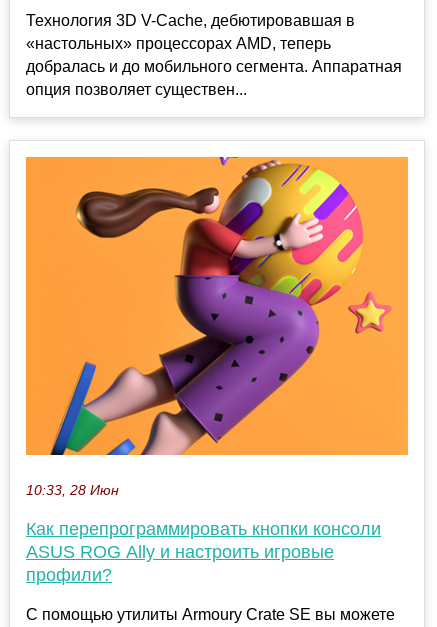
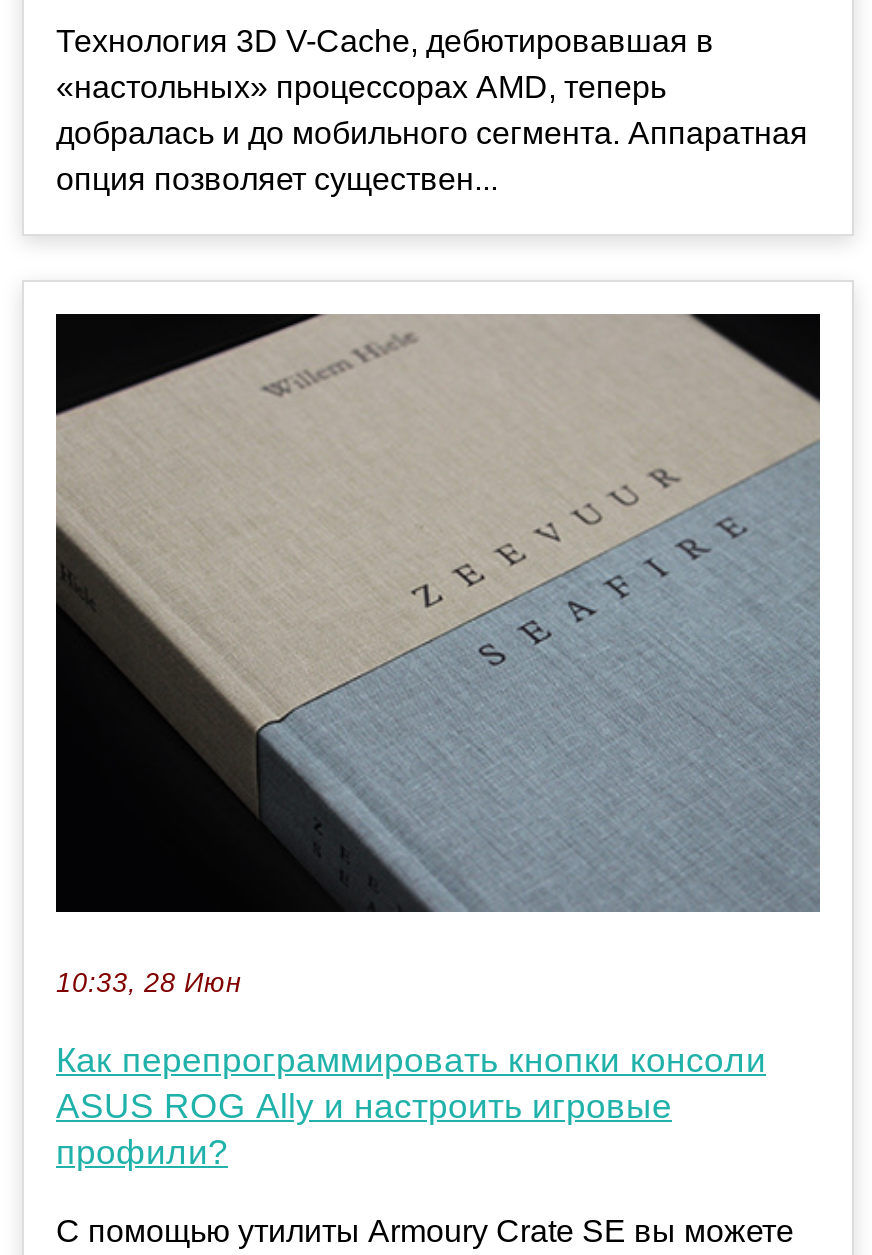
- [image]
+ [image]
